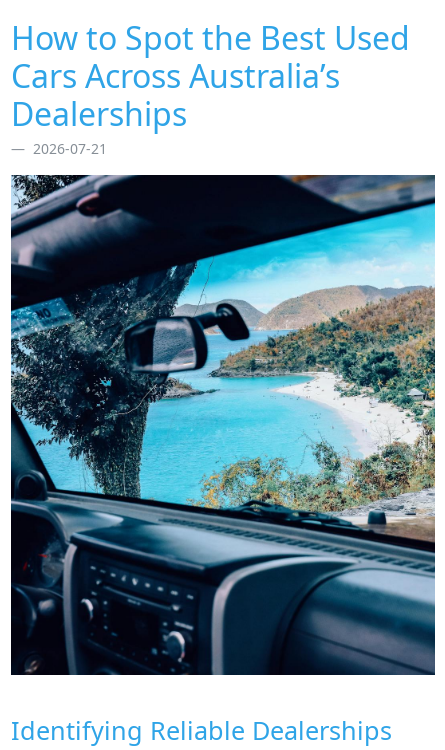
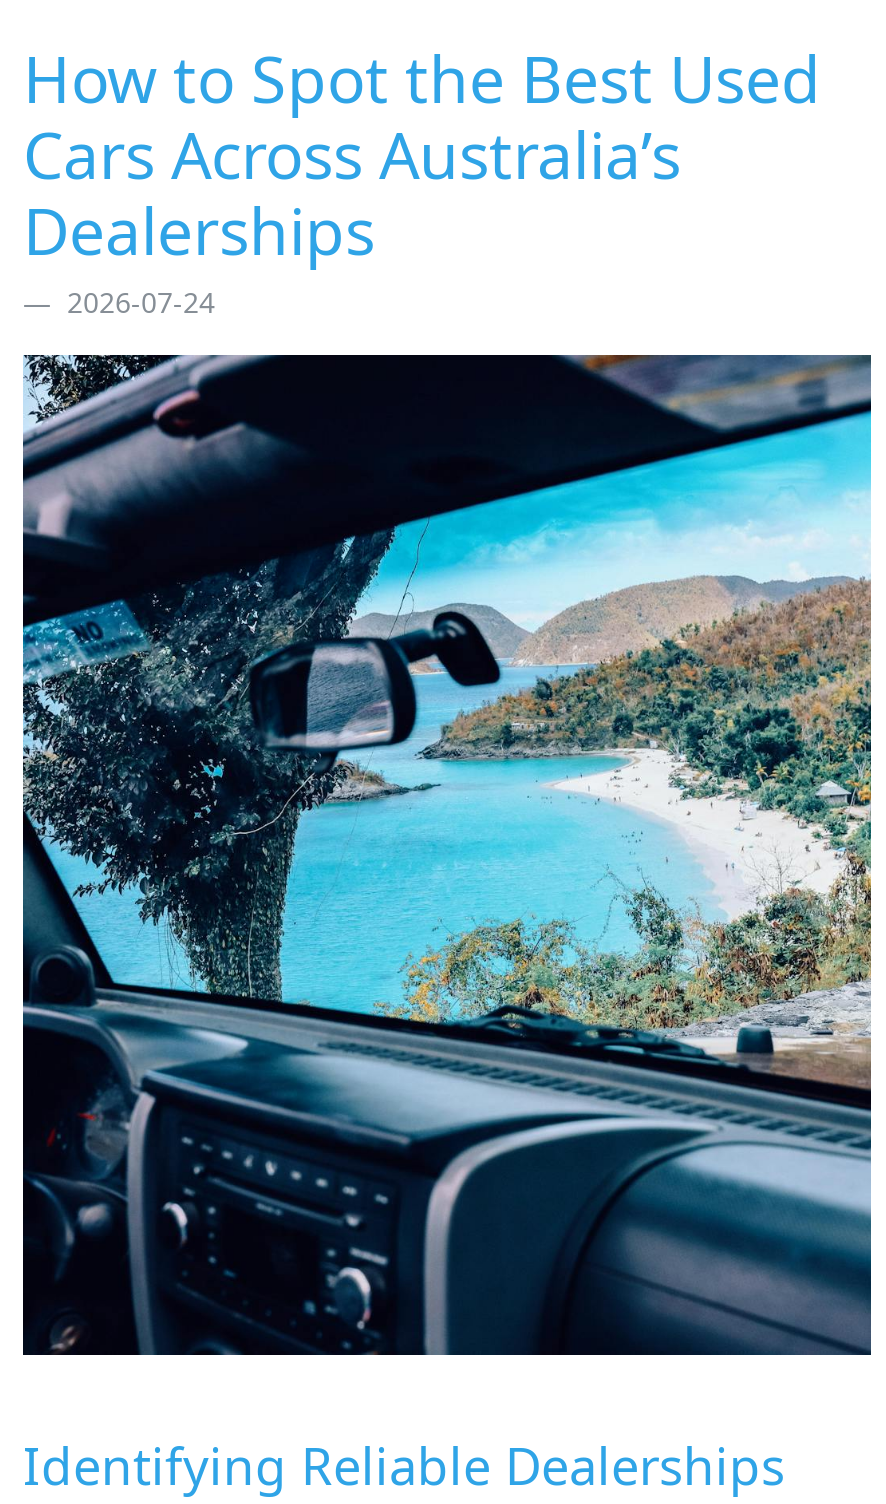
- 2026-07-21
+ 2026-07-24
